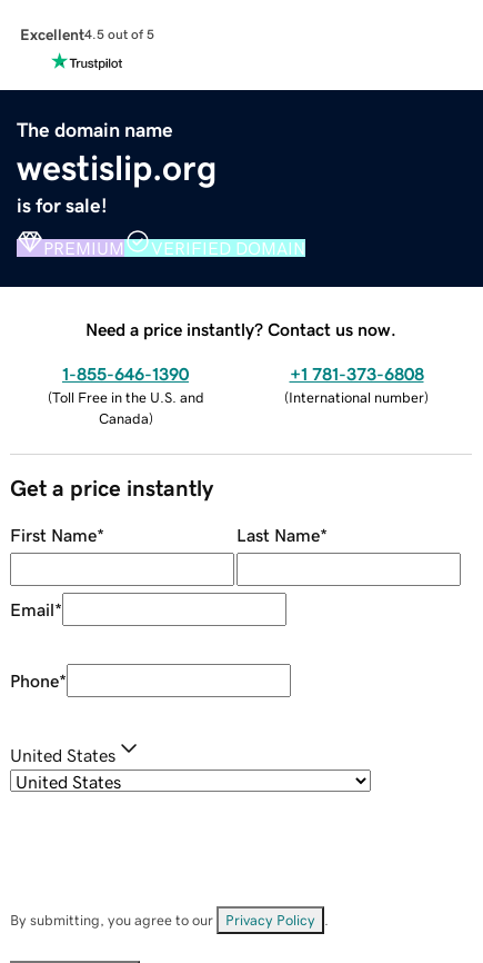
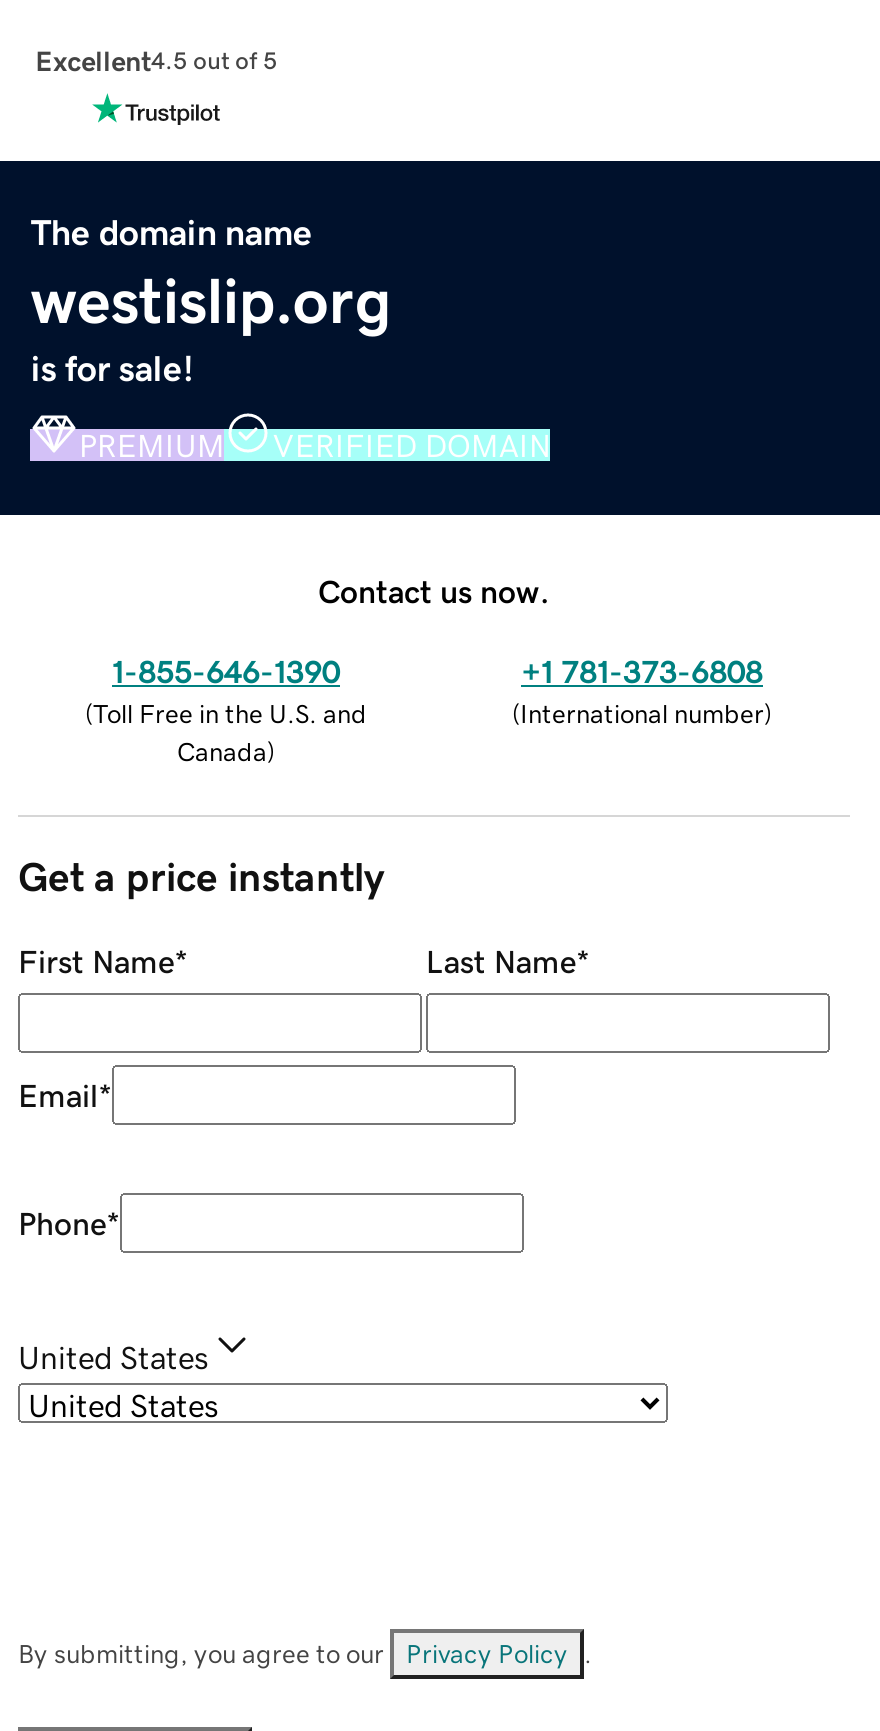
- Need a price instantly? Contact us now.
+ Contact us now.
